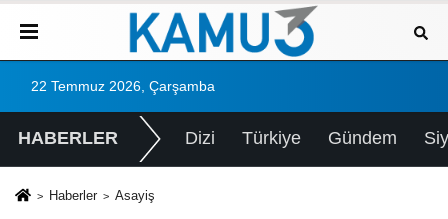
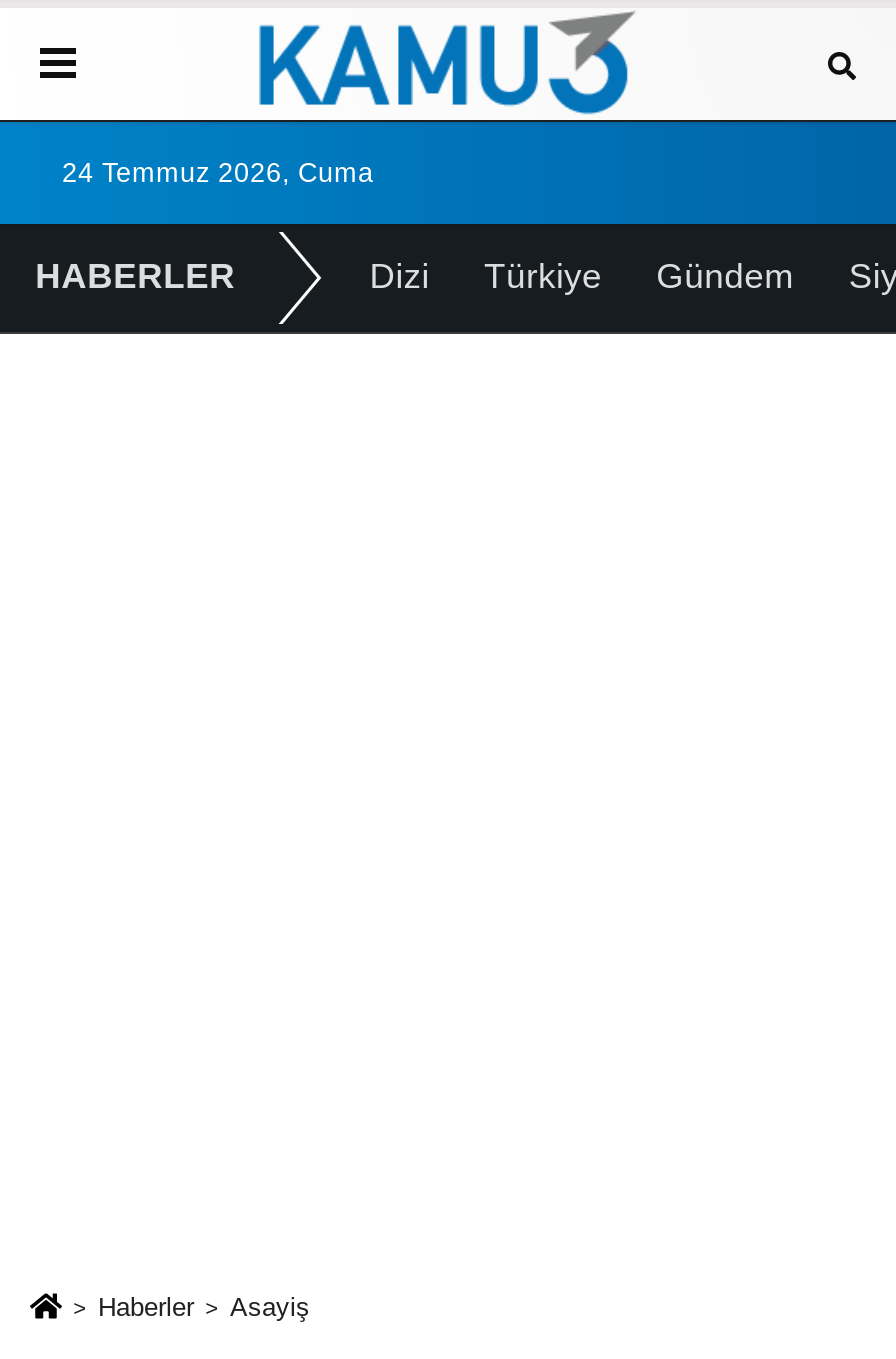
- 22 Temmuz 2026, Çarşamba
+ 24 Temmuz 2026, Cuma
